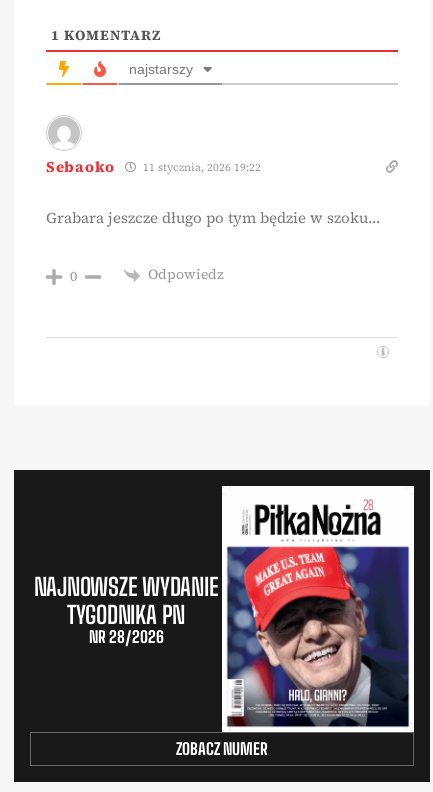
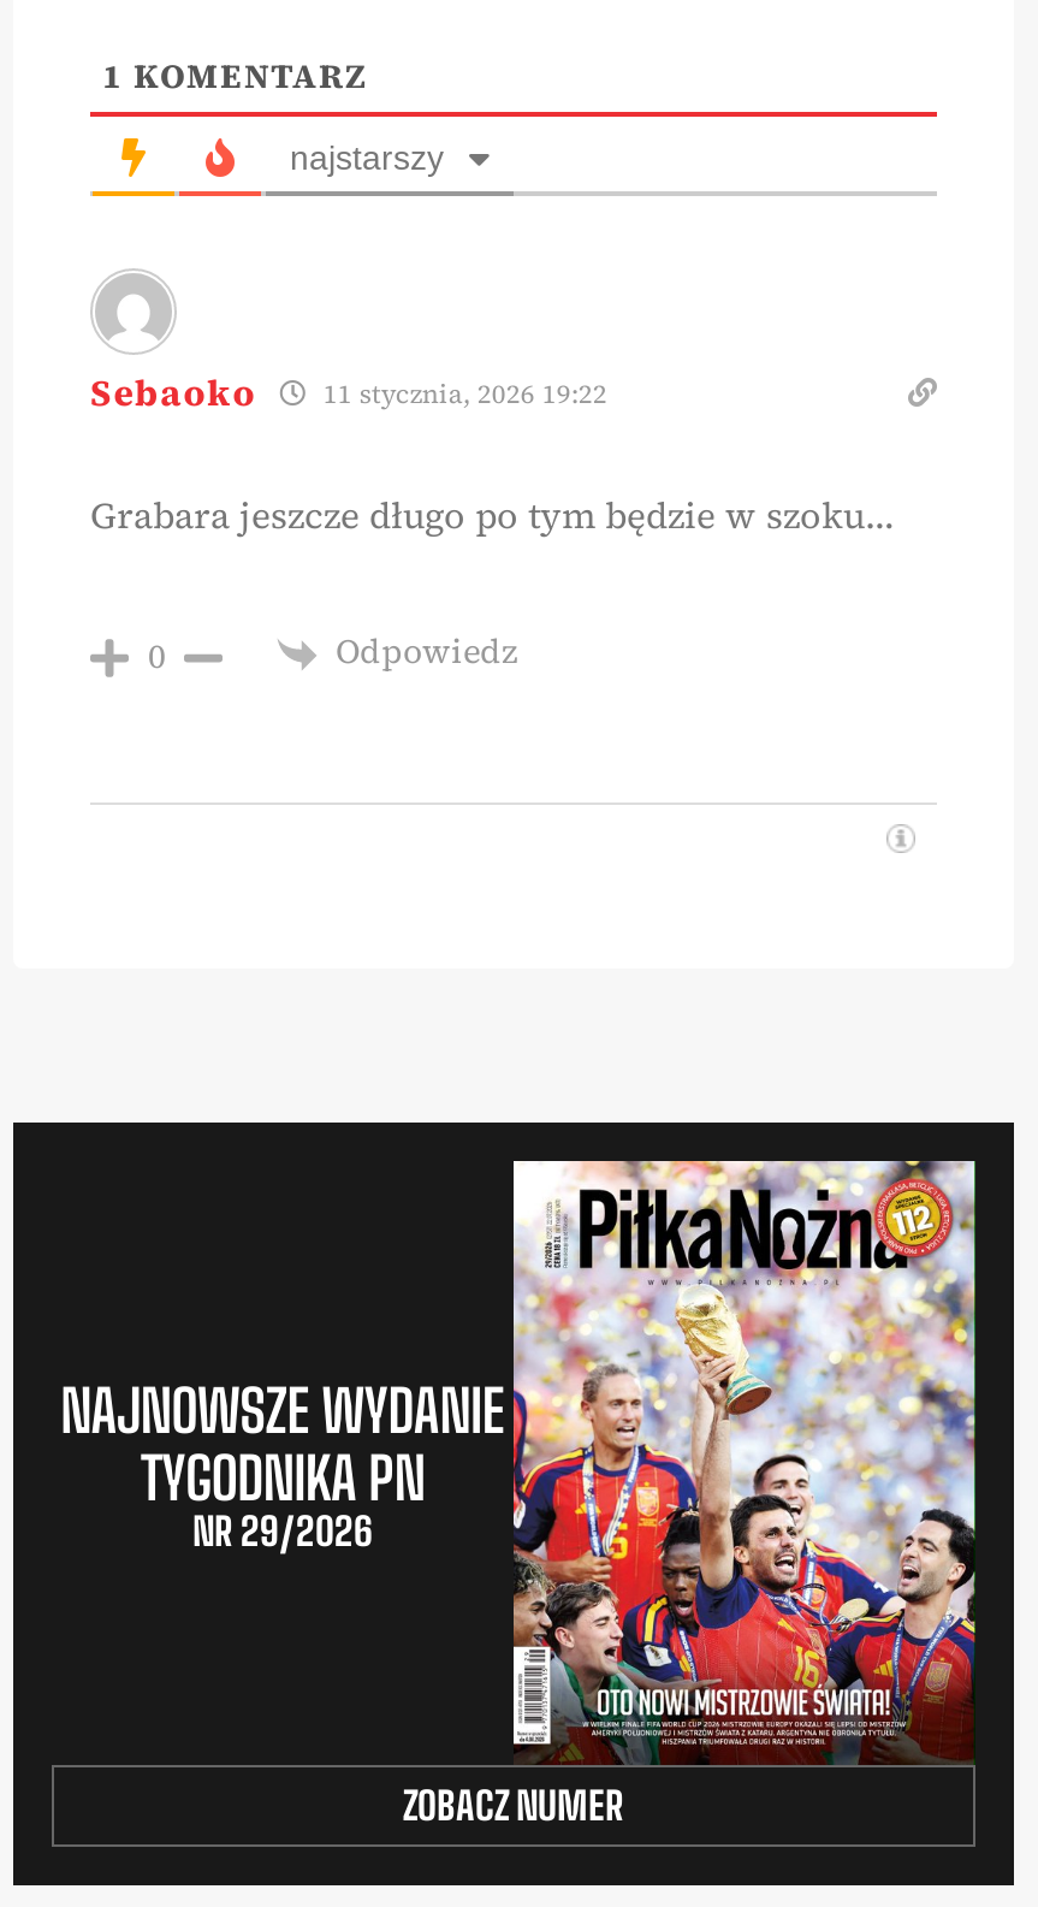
- [image]
+ [image]

- NR 28/2026
+ NR 29/2026
